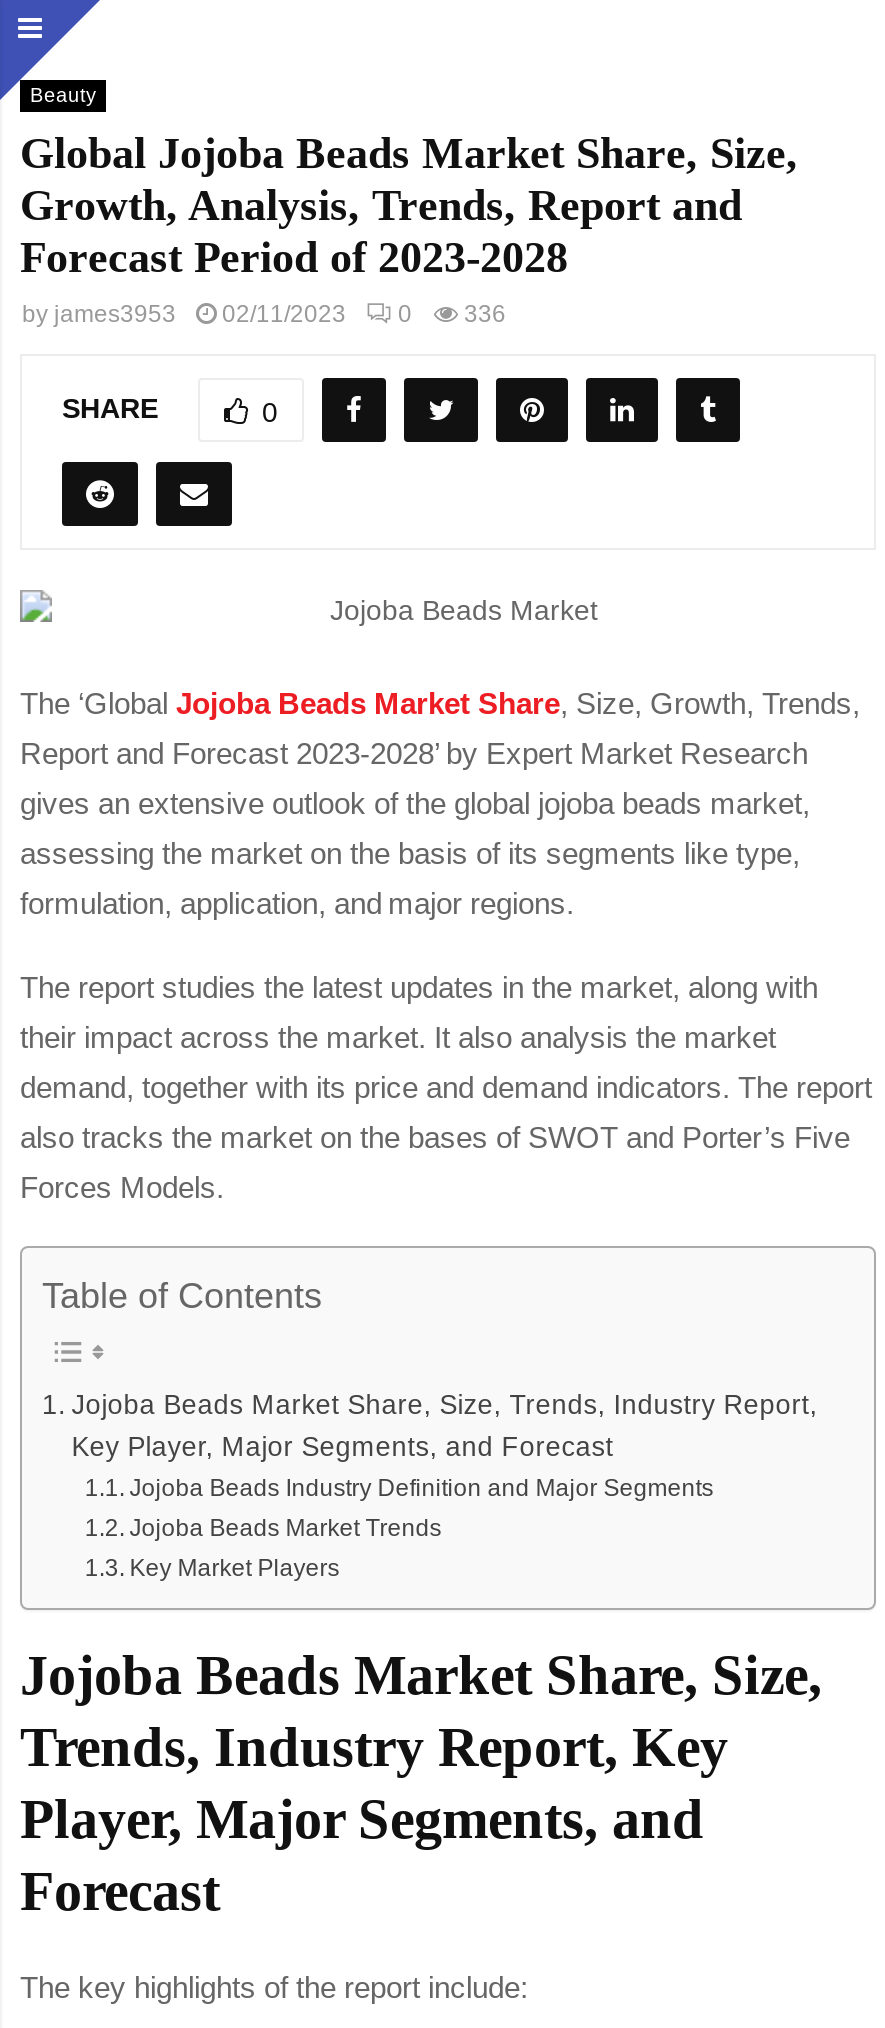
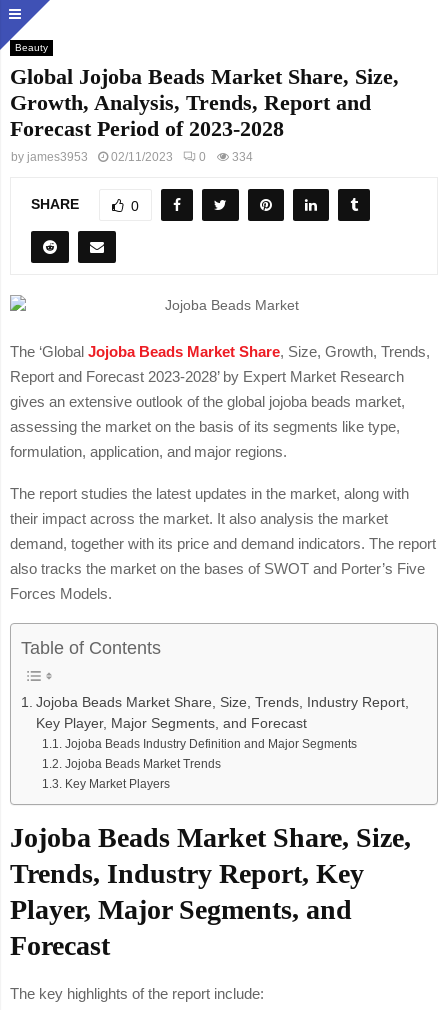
- by james3953 02/11/2023 0 336
+ by james3953 02/11/2023 0 334
